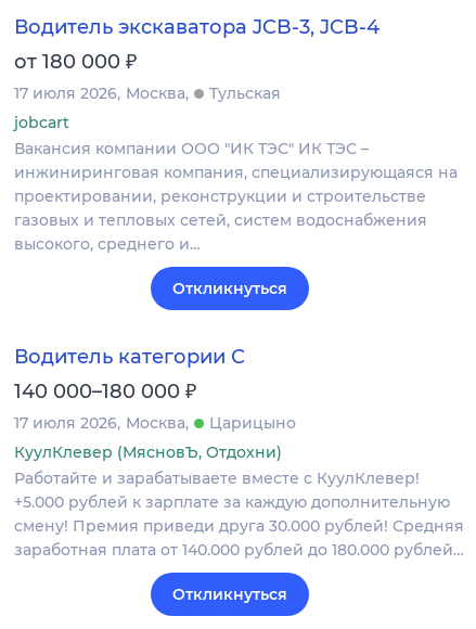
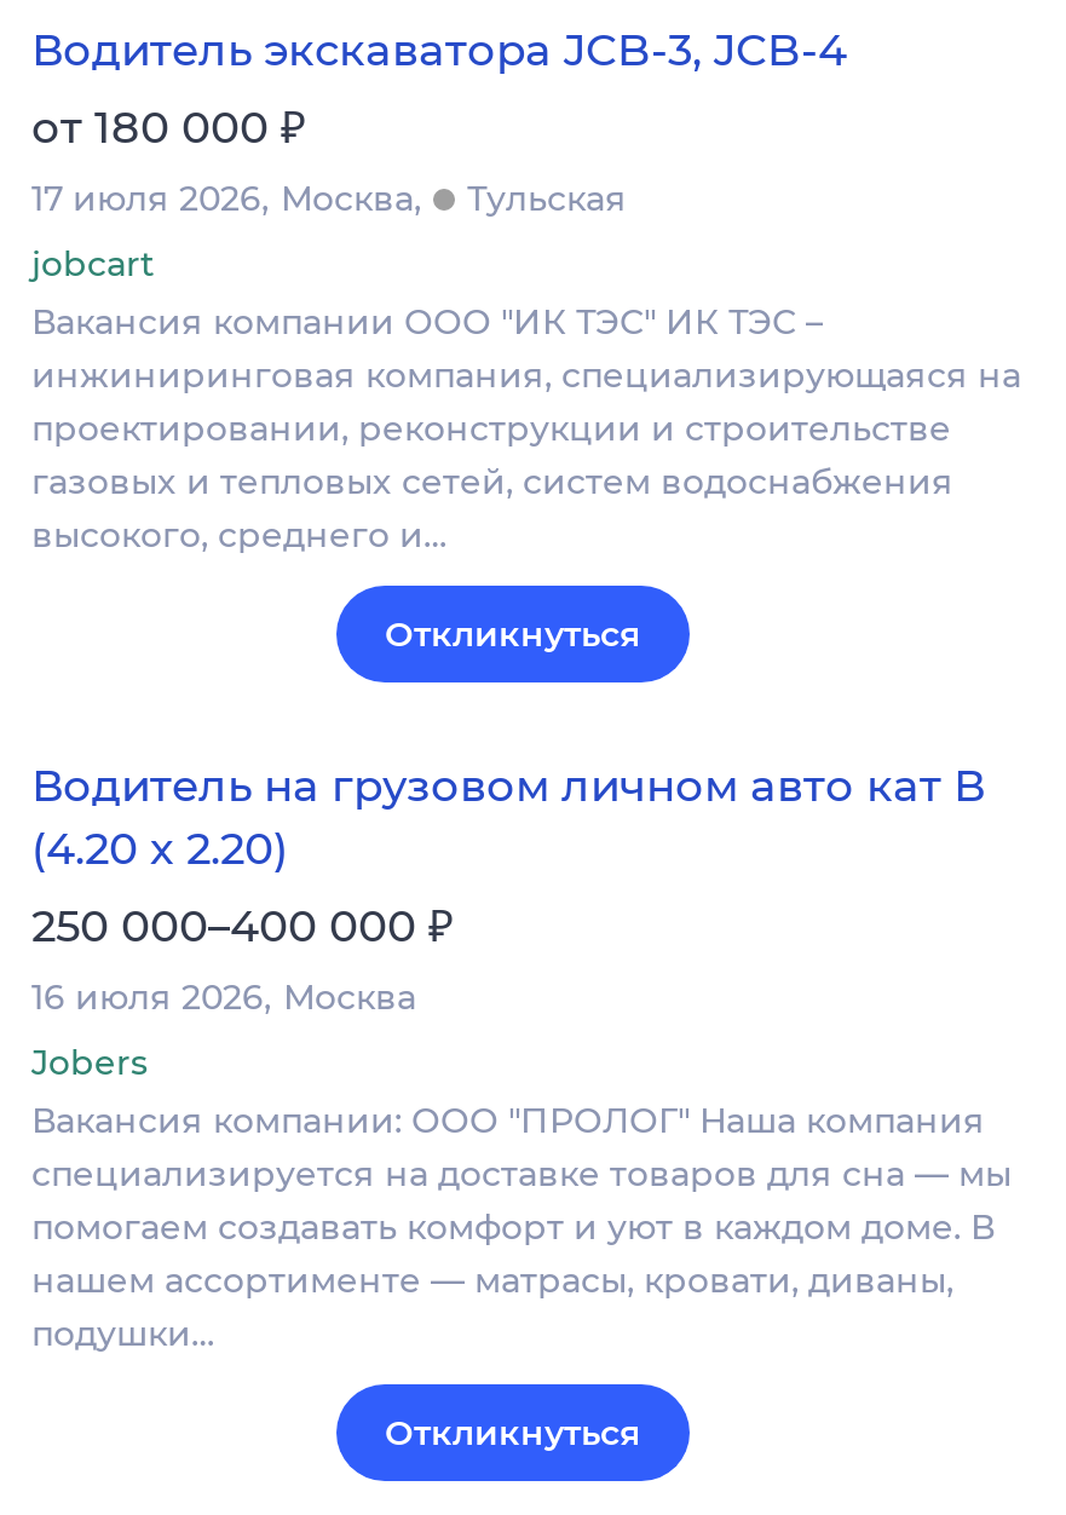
- Водитель категории С
- 140 000–180 000 ₽
- 17 июля 2026 Москва
- Царицыно
+ Водитель на грузовом личном авто кат В
+ (4.20 х 2.20)
+ 250 000–400 000 ₽
+ 16 июля 2026 Москва

- КуулКлевер (МясновЪ, Отдохни)
- Работайте и зарабатываете вместе с КуулКлевер!
- +5.000 рублей к зарплате за каждую дополнительную
- смену! Премия приведи друга 30.000 рублей! Средняя
- заработная плата от 140.000 рублей до 180.000 рублей…
+ Jobers
+ Вакансия компании: ООО "ПРОЛОГ" Наша компания
+ специализируется на доставке товаров для сна — мы
+ помогаем создавать комфорт и уют в каждом доме. В
+ нашем ассортименте — матрасы, кровати, диваны,
+ подушки…
